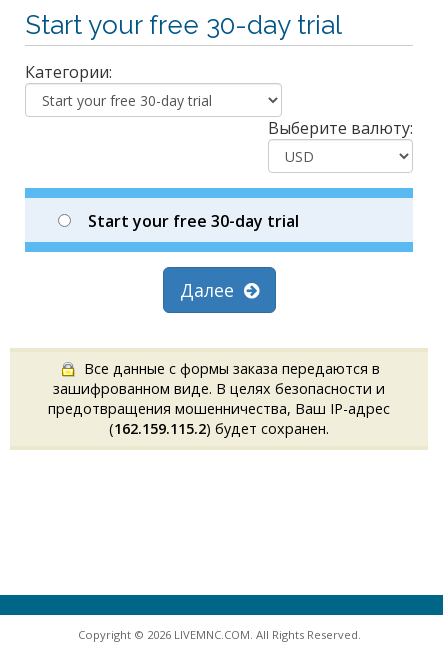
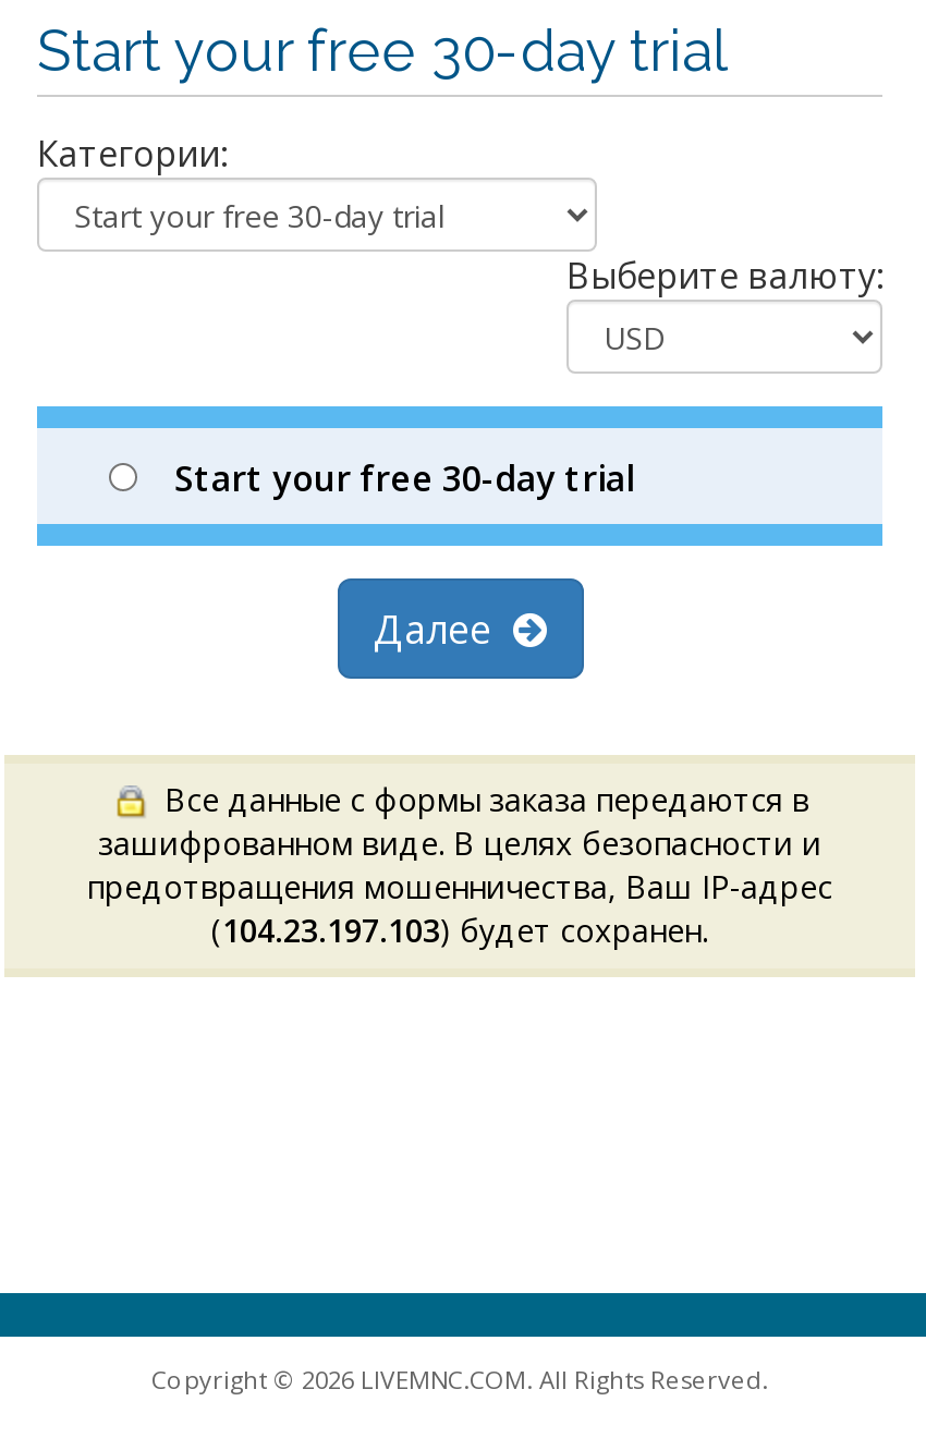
- (162.159.115.2) будет сохранен.
+ (104.23.197.103) будет сохранен.
